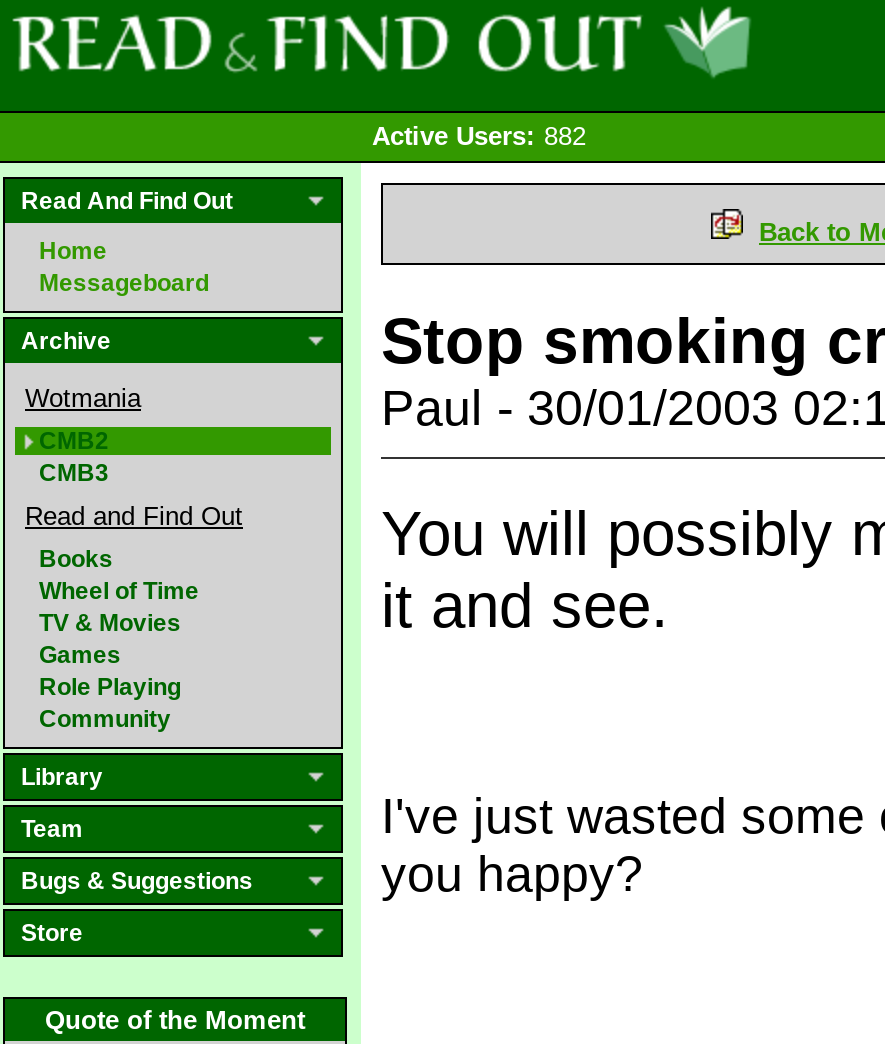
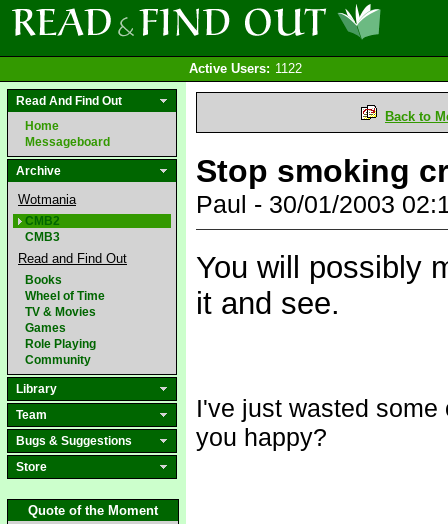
- Active Users: 882
+ Active Users: 1122
